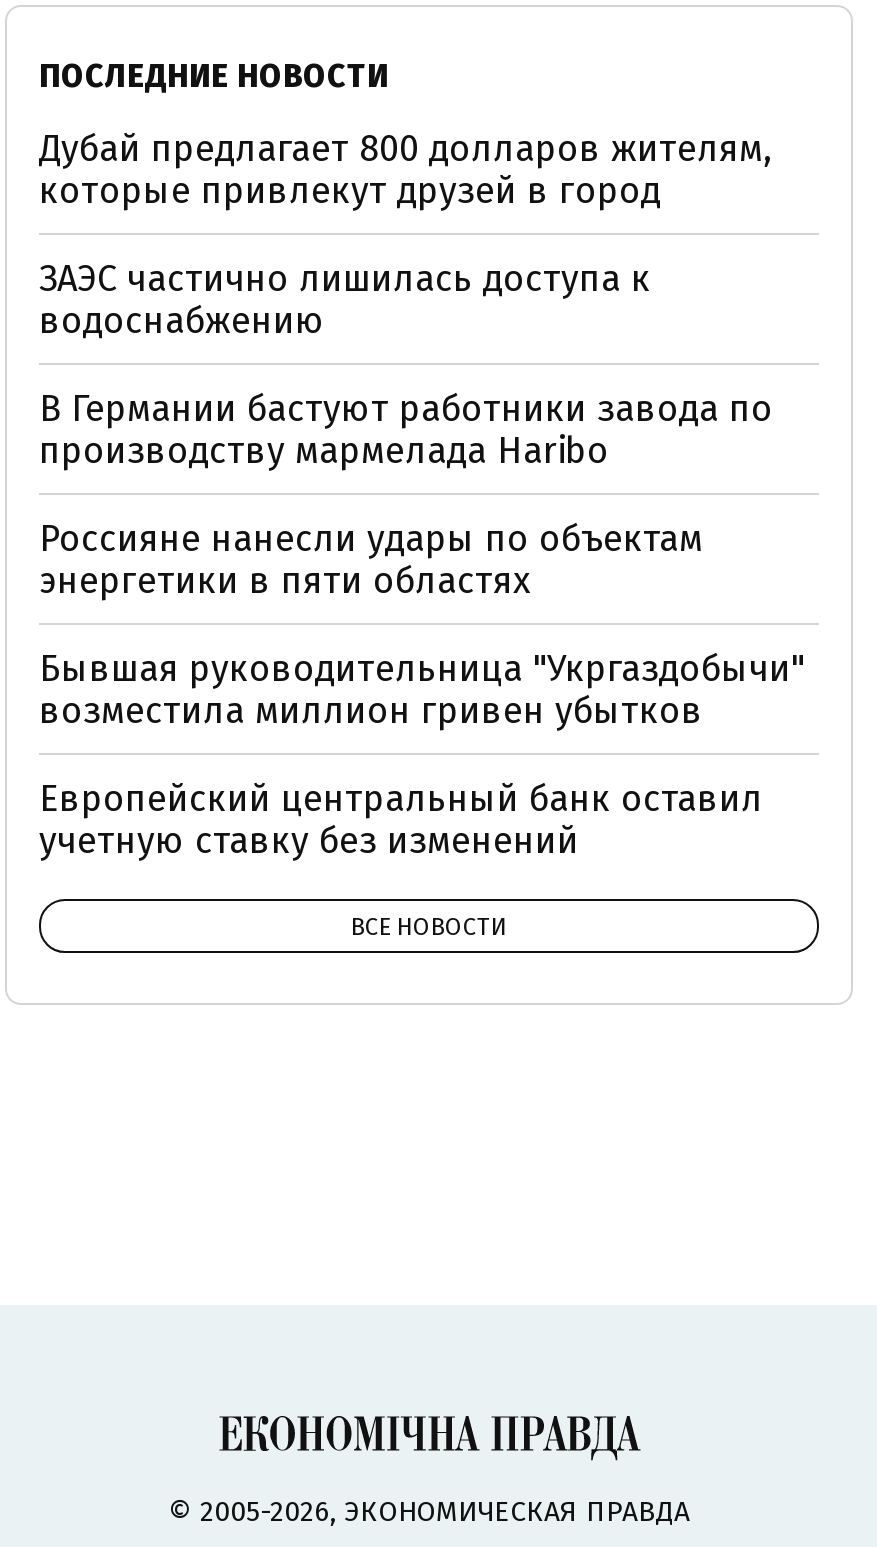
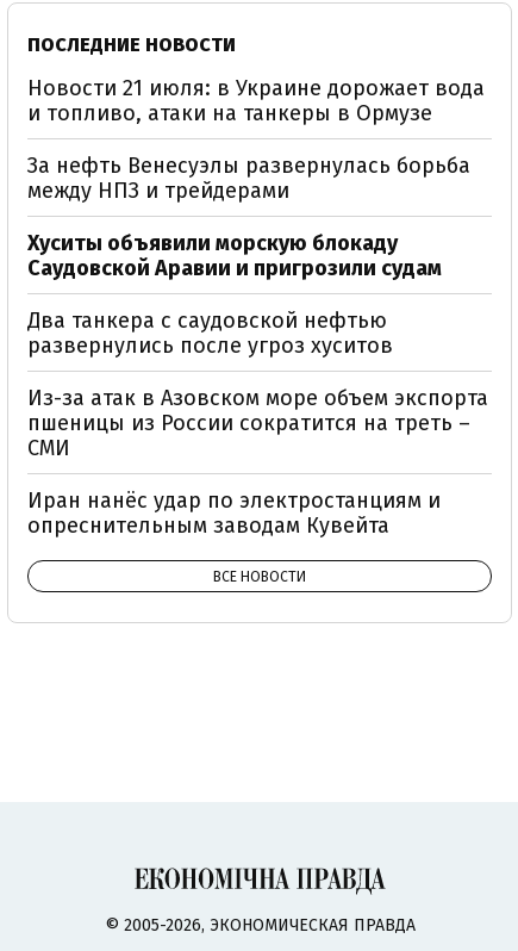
- Дубай предлагает 800 долларов жителям,
- которые привлекут друзей в город
+ Новости 21 июля: в Украине дорожает вода
+ и топливо, атаки на танкеры в Ормузе

- ЗАЭС частично лишилась доступа к
- водоснабжению
+ За нефть Венесуэлы развернулась борьба
+ между НПЗ и трейдерами

- В Германии бастуют работники завода по
- производству мармелада Haribo
+ Хуситы объявили морскую блокаду
+ Саудовской Аравии и пригрозили судам

- Россияне нанесли удары по объектам
- энергетики в пяти областях
+ Два танкера с саудовской нефтью
+ развернулись после угроз хуситов

- Бывшая руководительница "Укргаздобычи"
- возместила миллион гривен убытков
+ Из-за атак в Азовском море объем экспорта
+ пшеницы из России сократится на треть –
+ СМИ

- Европейский центральный банк оставил
- учетную ставку без изменений
+ Иран нанёс удар по электростанциям и
+ опреснительным заводам Кувейта
